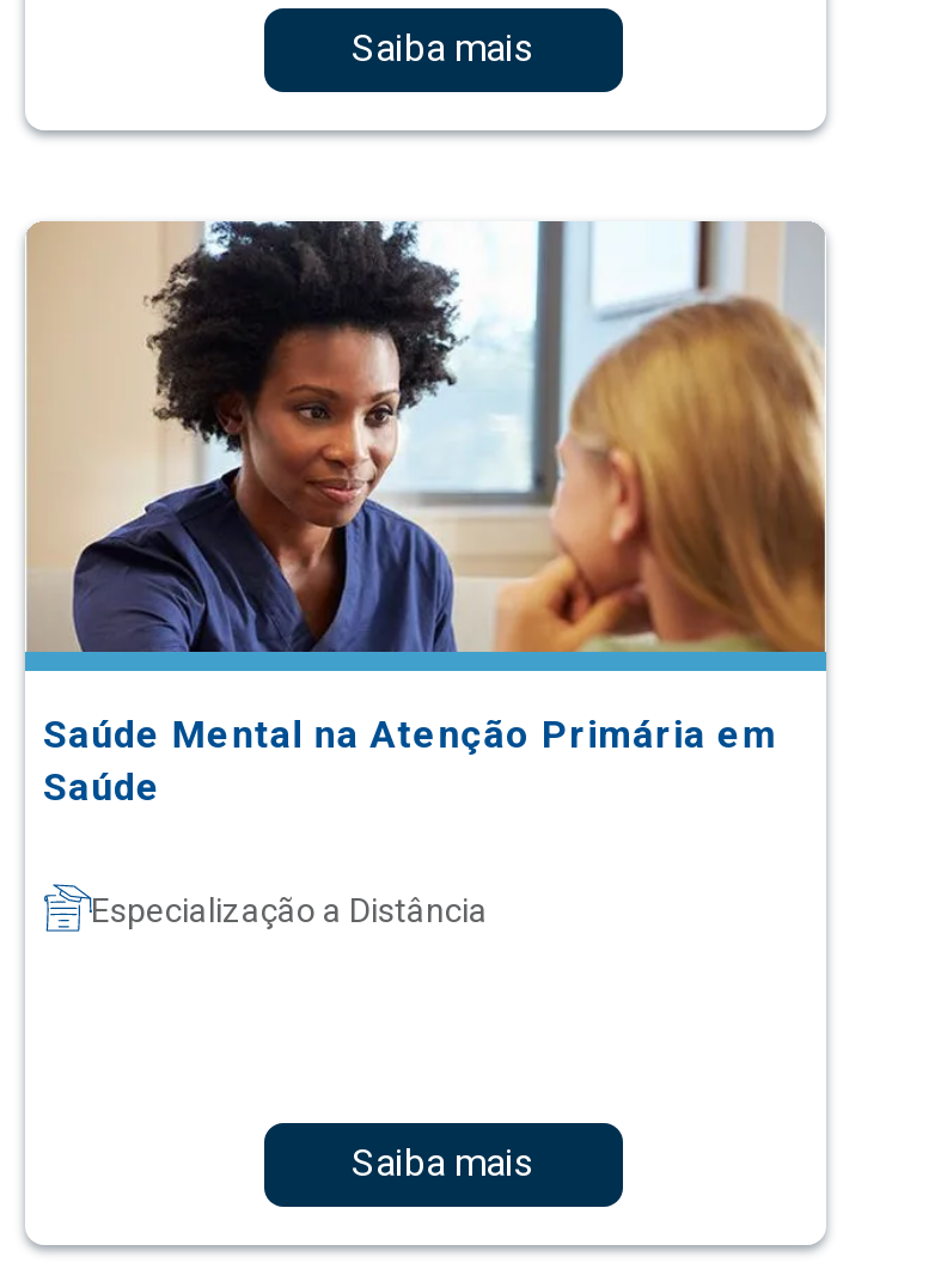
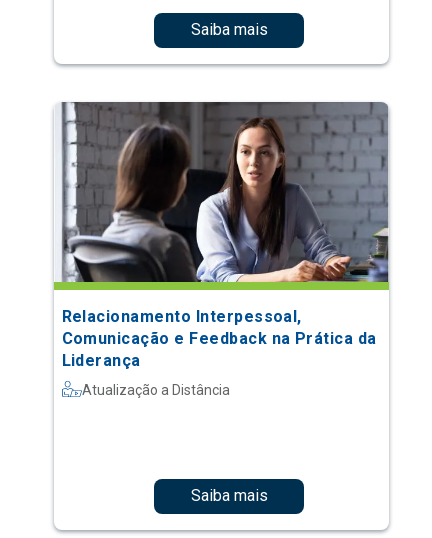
- [image]
- Saúde Mental na Atenção Primária em
- Saúde
+ [image]
+ Relacionamento Interpessoal,
+ Comunicação e Feedback na Prática da
+ Liderança

- Especialização a Distância
+ Atualização a Distância
